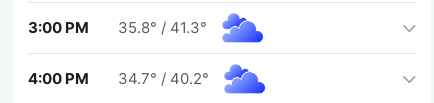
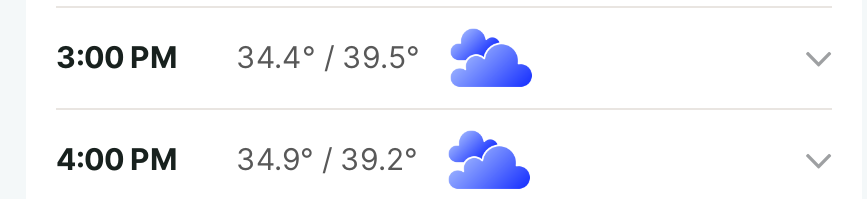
- 3:00 PM 35.8° / 41.3°
+ 3:00 PM 34.4° / 39.5°

- 4:00 PM 34.7° / 40.2°
+ 4:00 PM 34.9° / 39.2°
